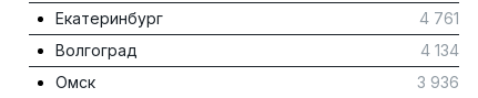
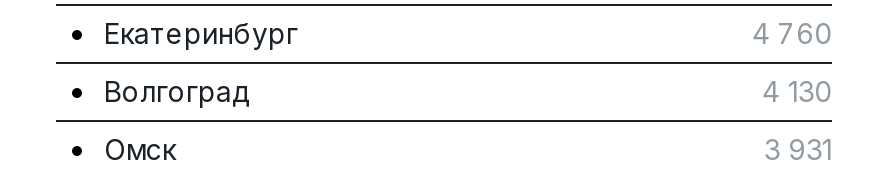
- 4 761
+ 4 760

- 4 134
+ 4 130

- 3 936
+ 3 931
